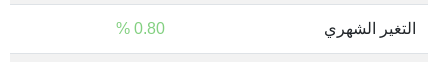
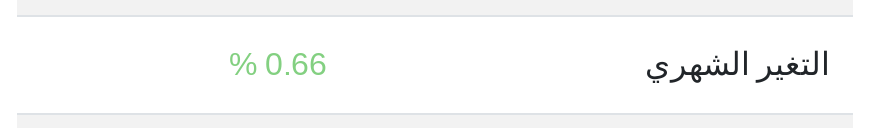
- 0.80 %
+ 0.66 %
